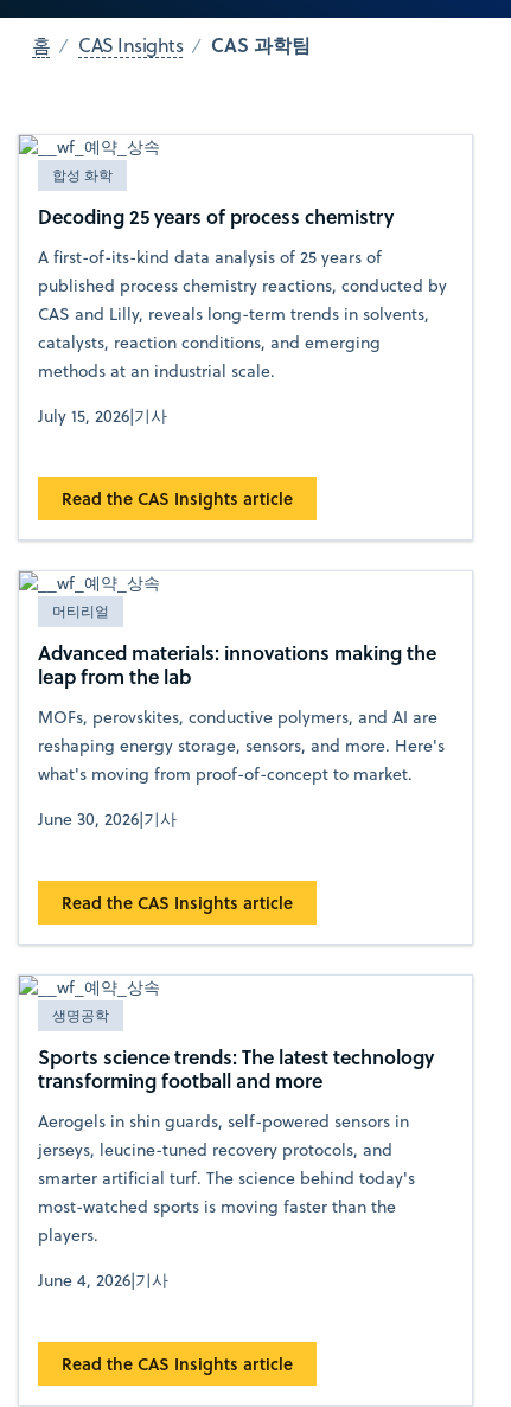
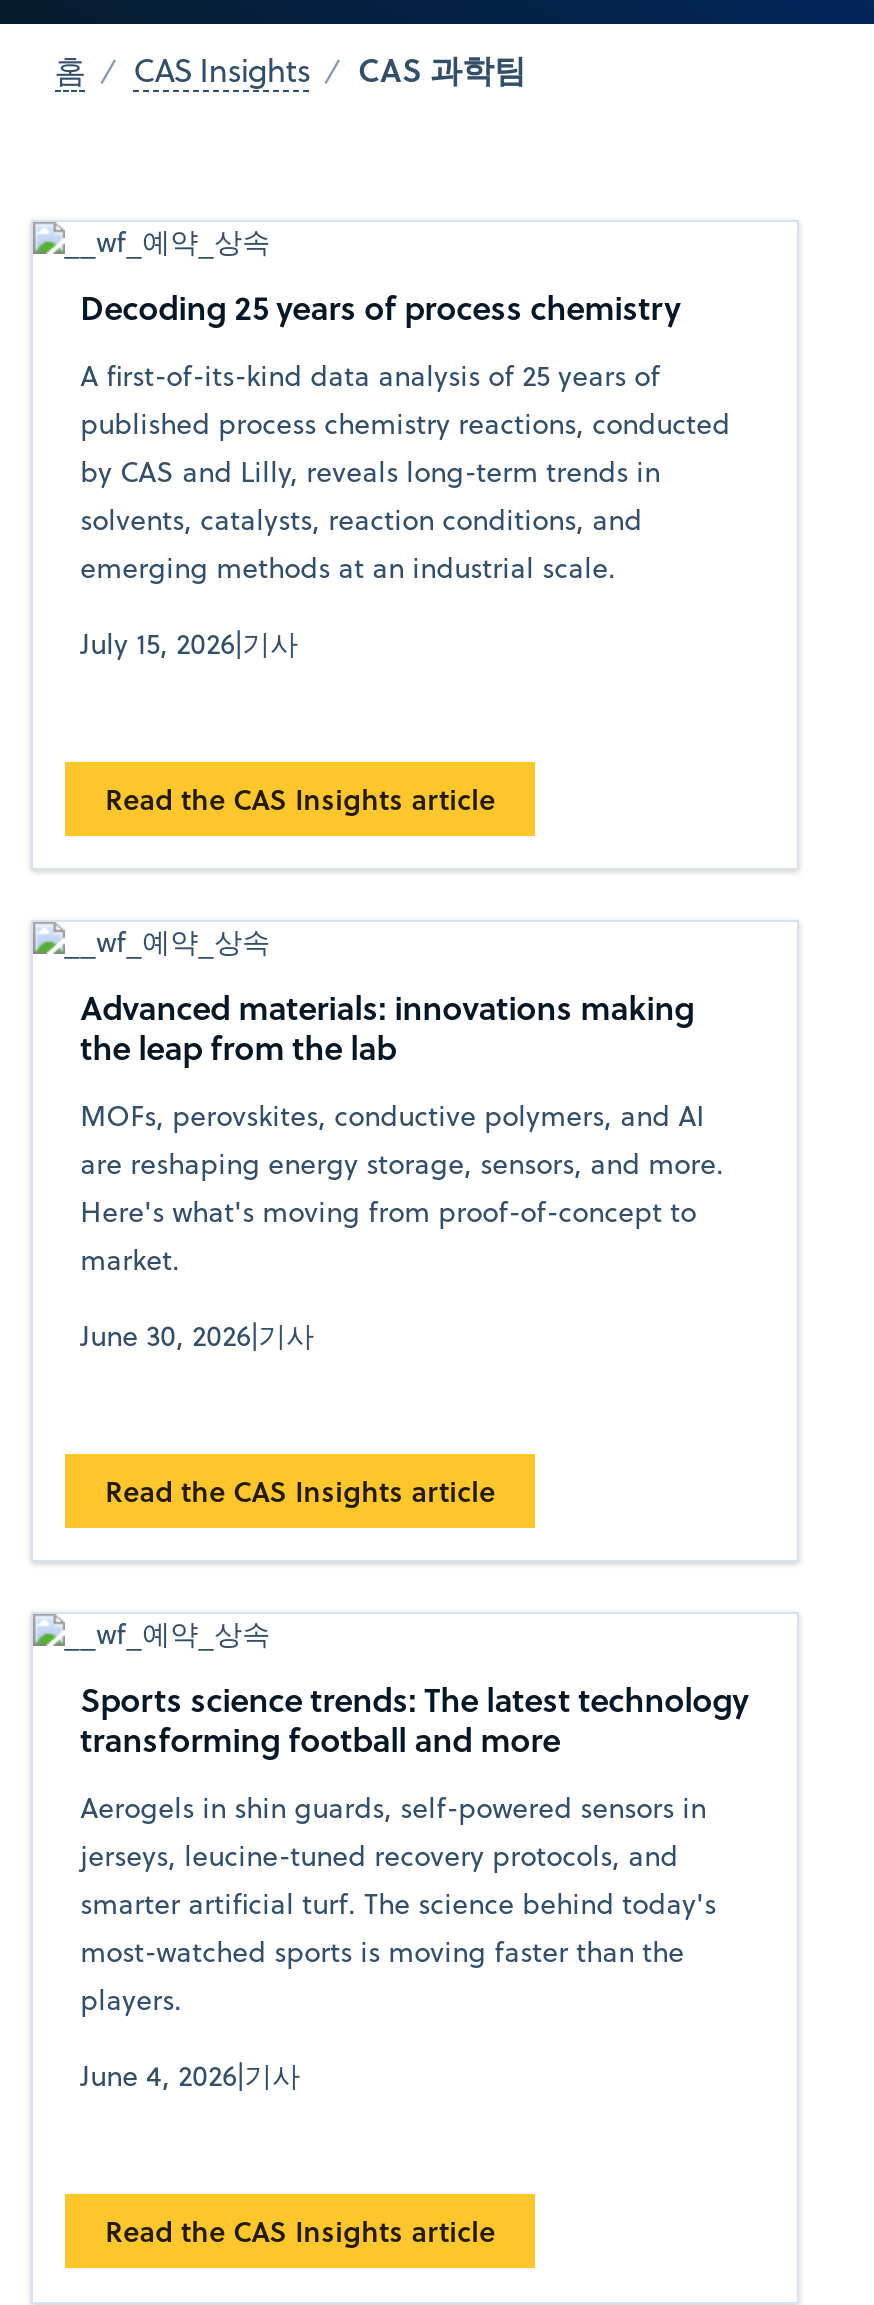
- 합성 화학

- 머티리얼
- Advanced materials: innovations making the
- leap from the lab
- MOFs, perovskites, conductive polymers, and AI are
- reshaping energy storage, sensors, and more. Here's
- what's moving from proof-of-concept to market.
+ Advanced materials: innovations making
+ the leap from the lab
+ MOFs, perovskites, conductive polymers, and AI
+ are reshaping energy storage, sensors, and more.
+ Here's what's moving from proof-of-concept to
+ market.

- 생명공학
